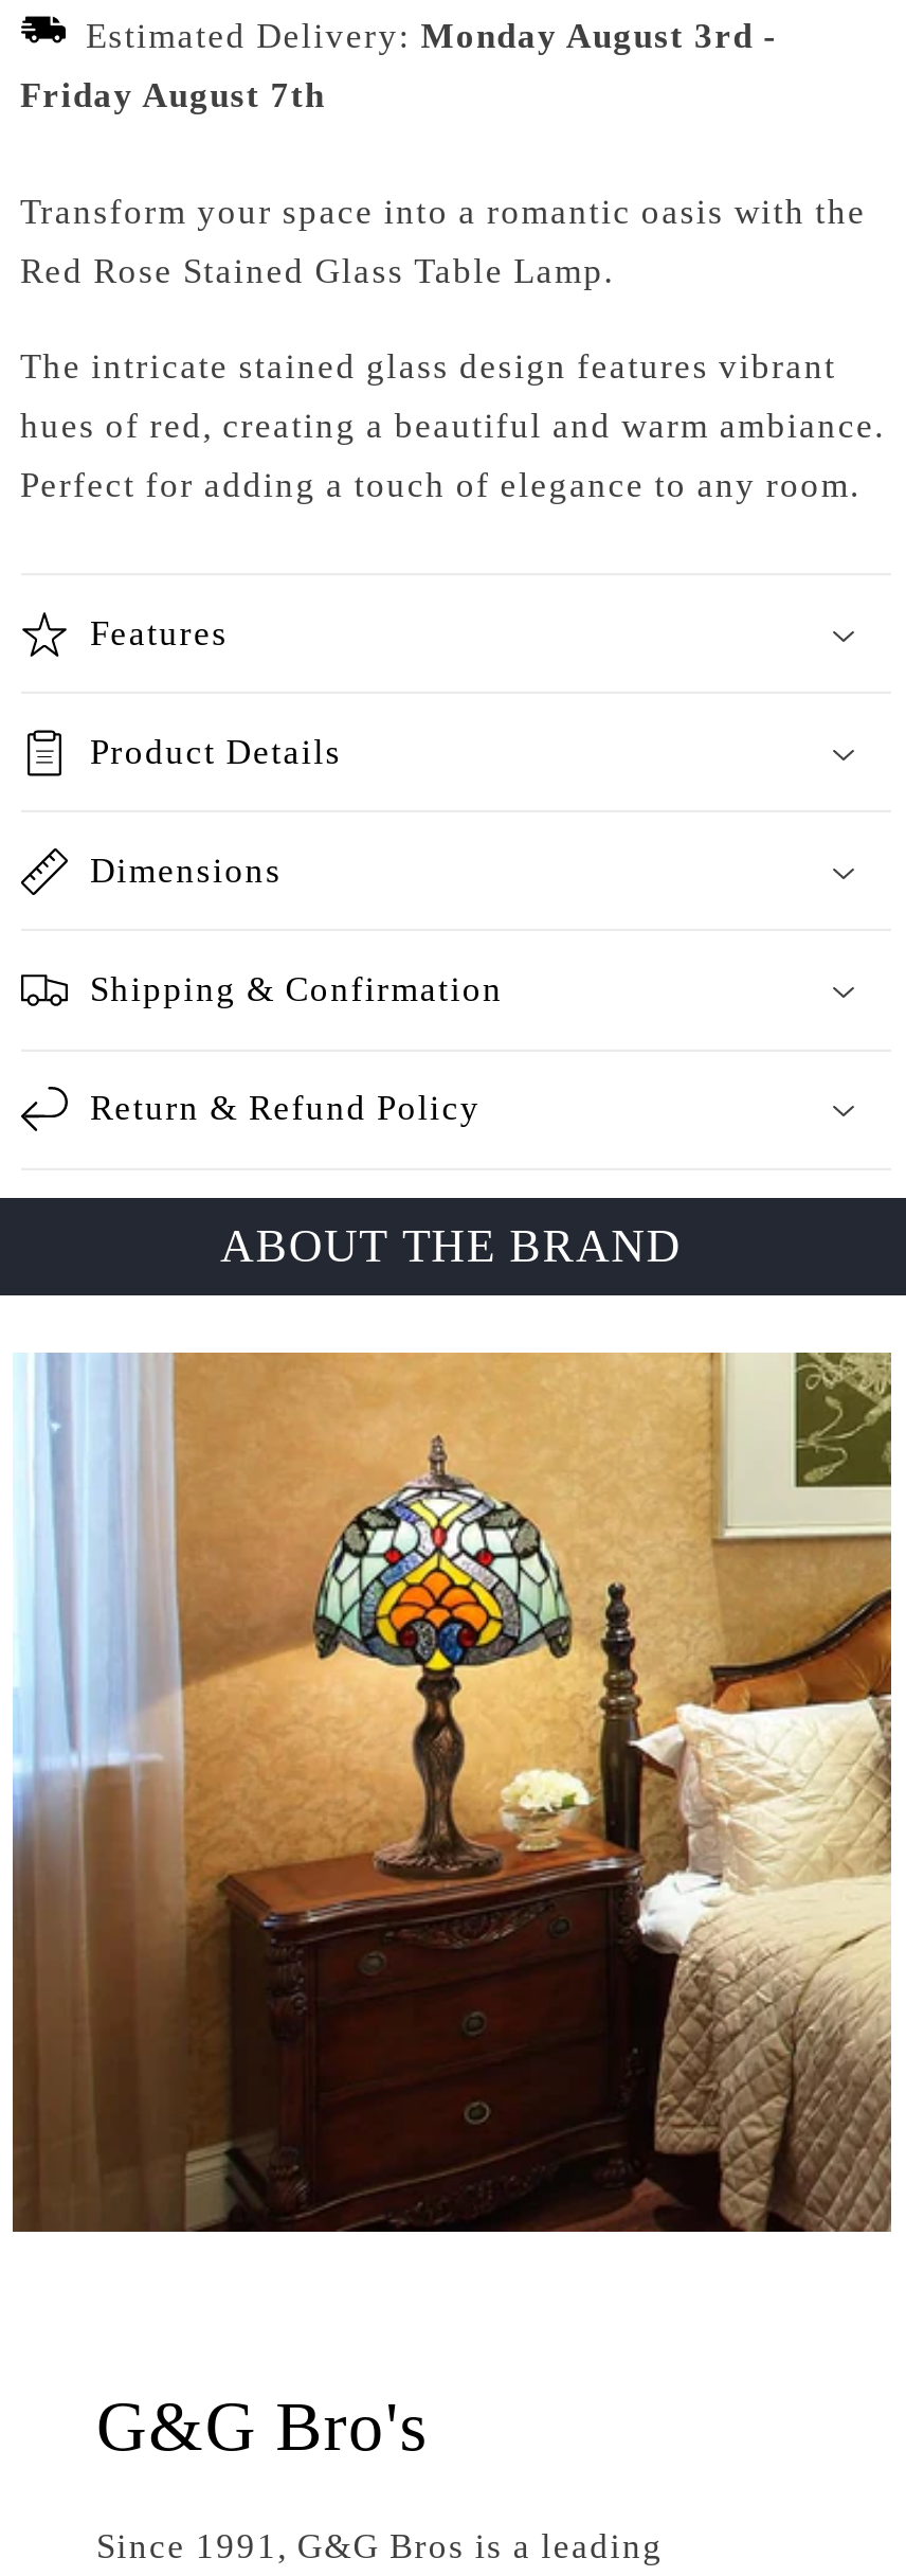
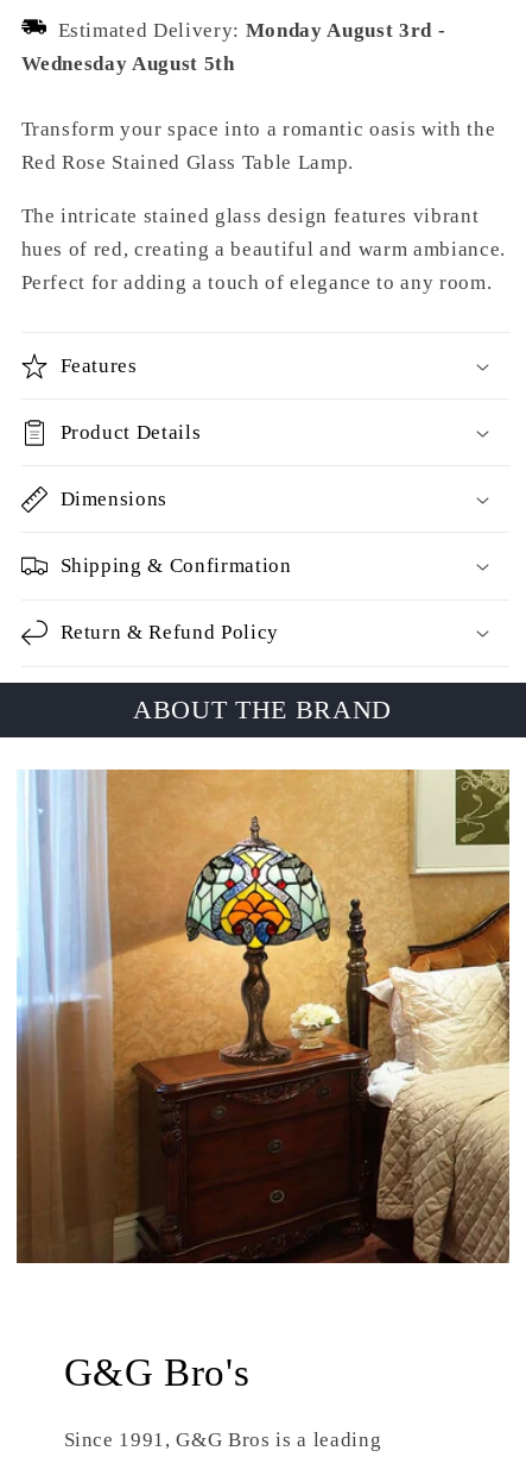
- Friday August 7th
+ Wednesday August 5th
